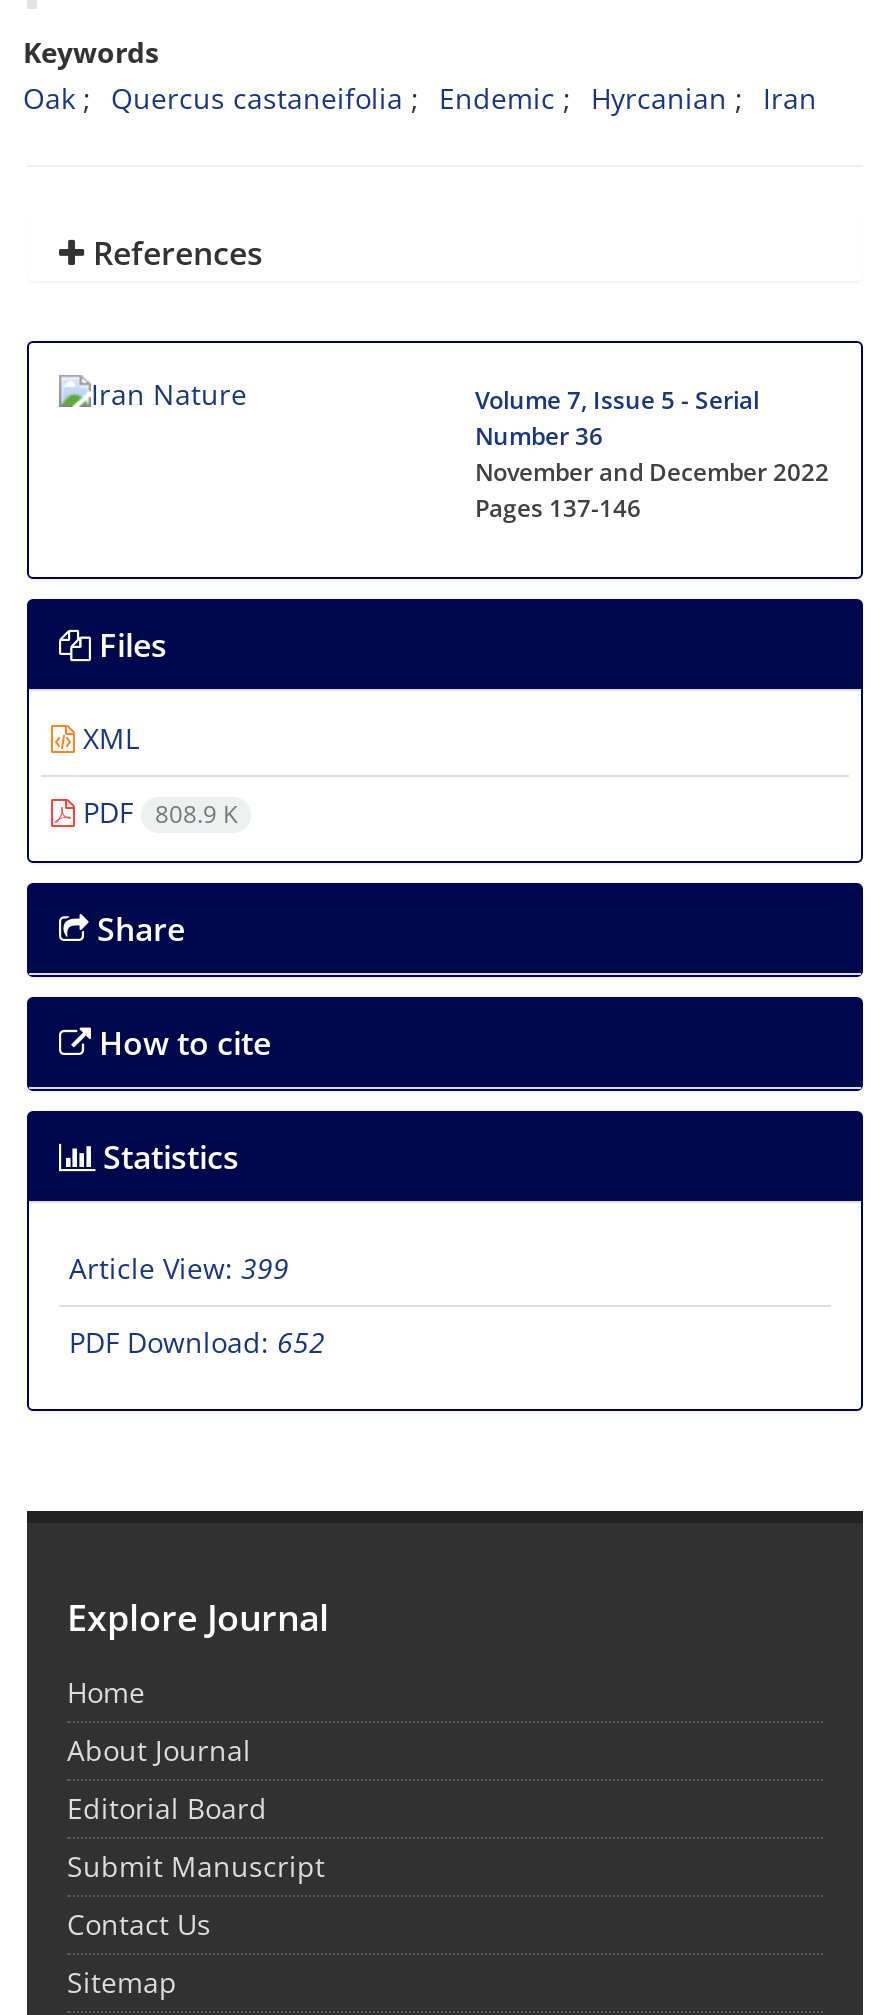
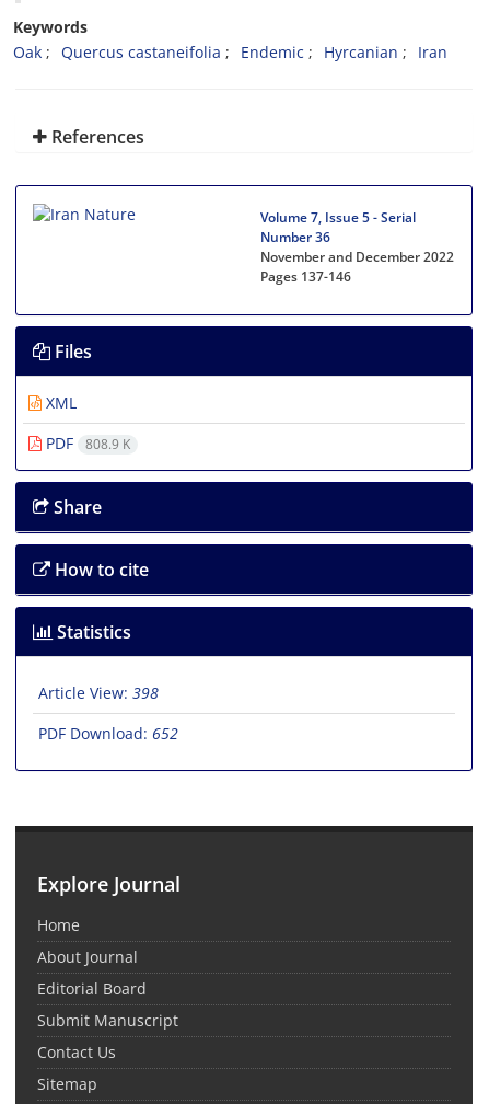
- Article View: 399
+ Article View: 398
